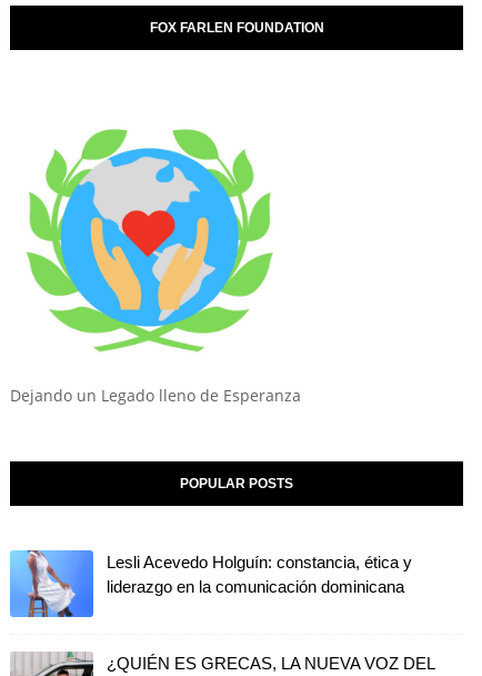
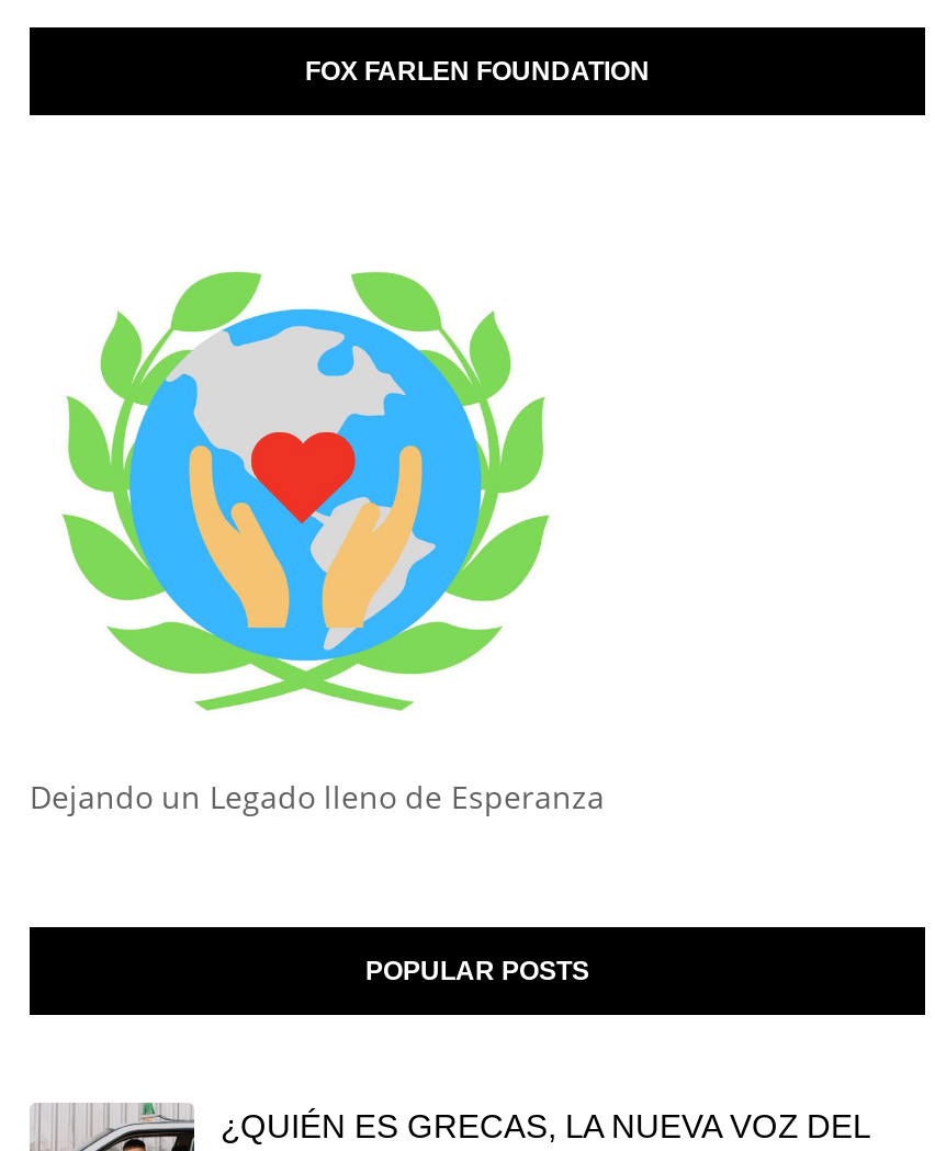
- [image]
- Lesli Acevedo Holguín: constancia, ética y
- liderazgo en la comunicación dominicana
